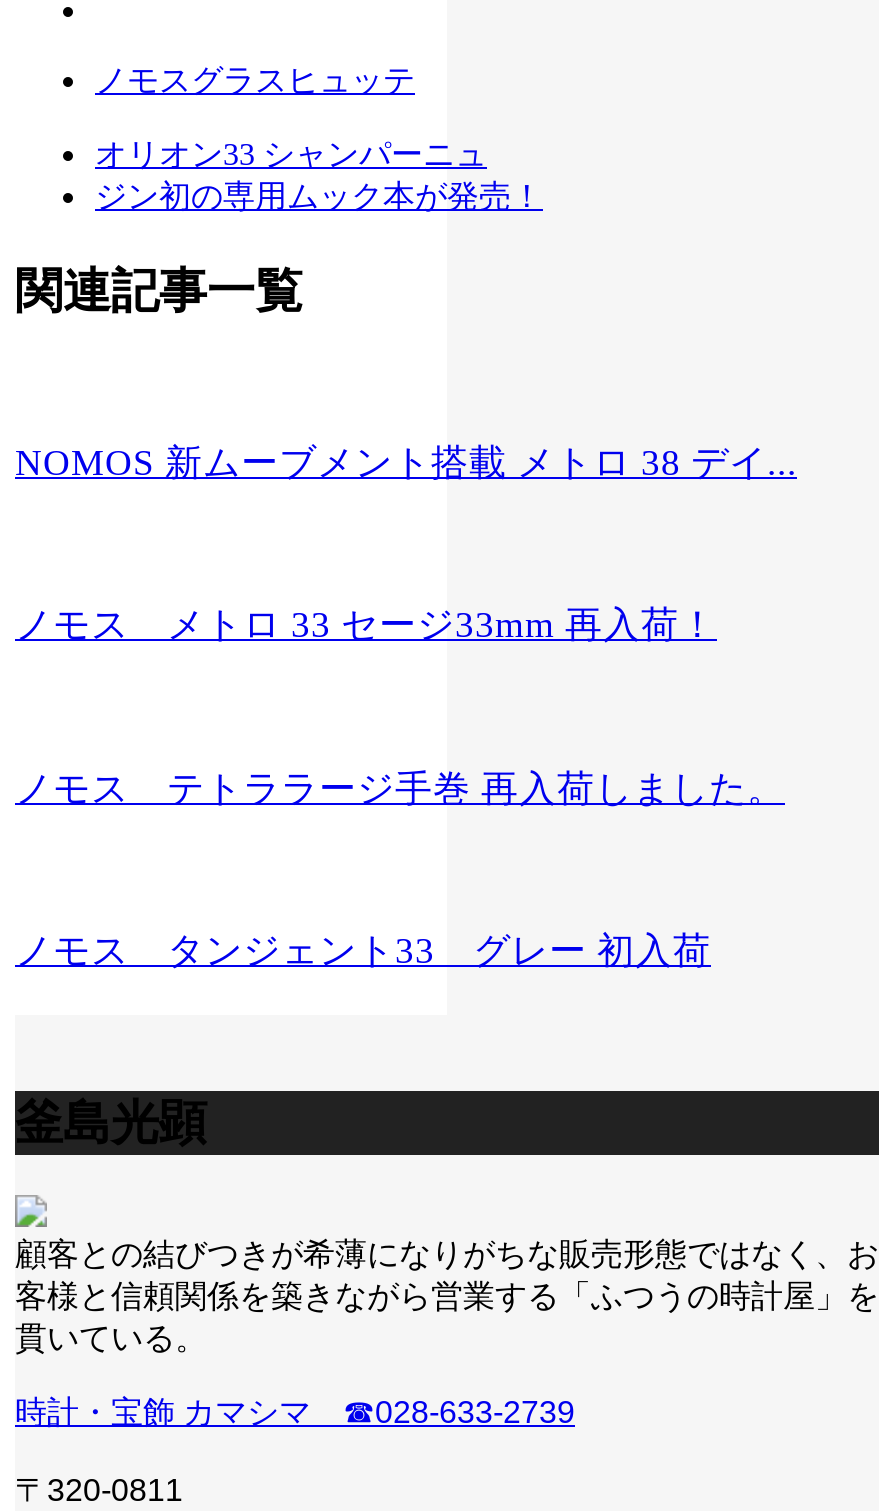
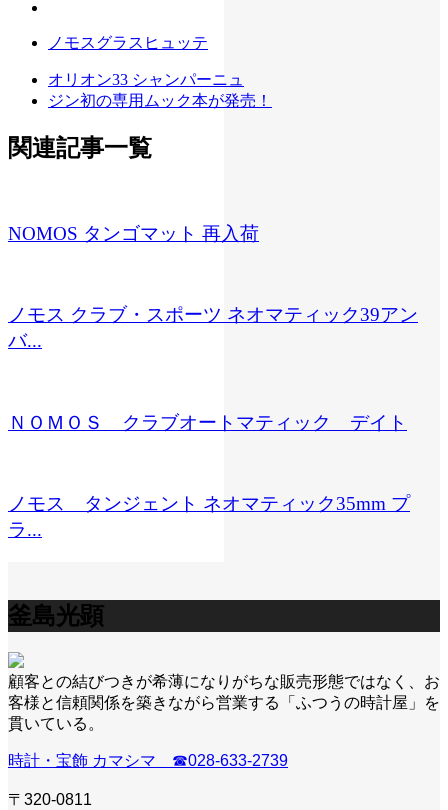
- NOMOS 新ムーブメント搭載 メトロ 38 デイ...
+ NOMOS タンゴマット 再入荷

- ノモス メトロ 33 セージ33mm 再入荷！
+ ノモス クラブ・スポーツ ネオマティック39アン
+ バ...

- ノモス テトララージ手巻 再入荷しました。
+ ＮＯＭＯＳ クラブオートマティック デイト

- ノモス タンジェント33 グレー 初入荷
+ ノモス タンジェント ネオマティック35mm プ
+ ラ...
